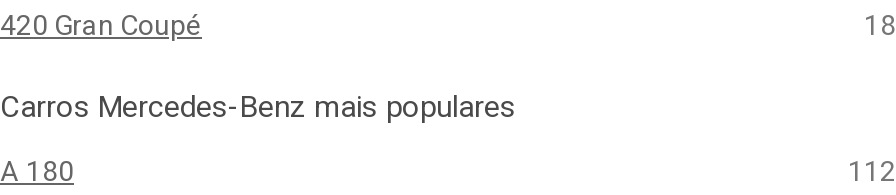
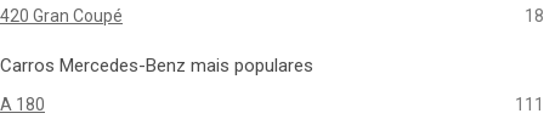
- 112
+ 111
